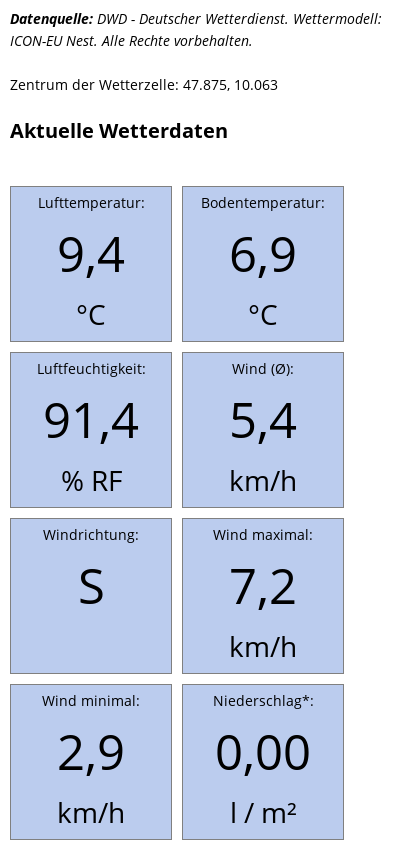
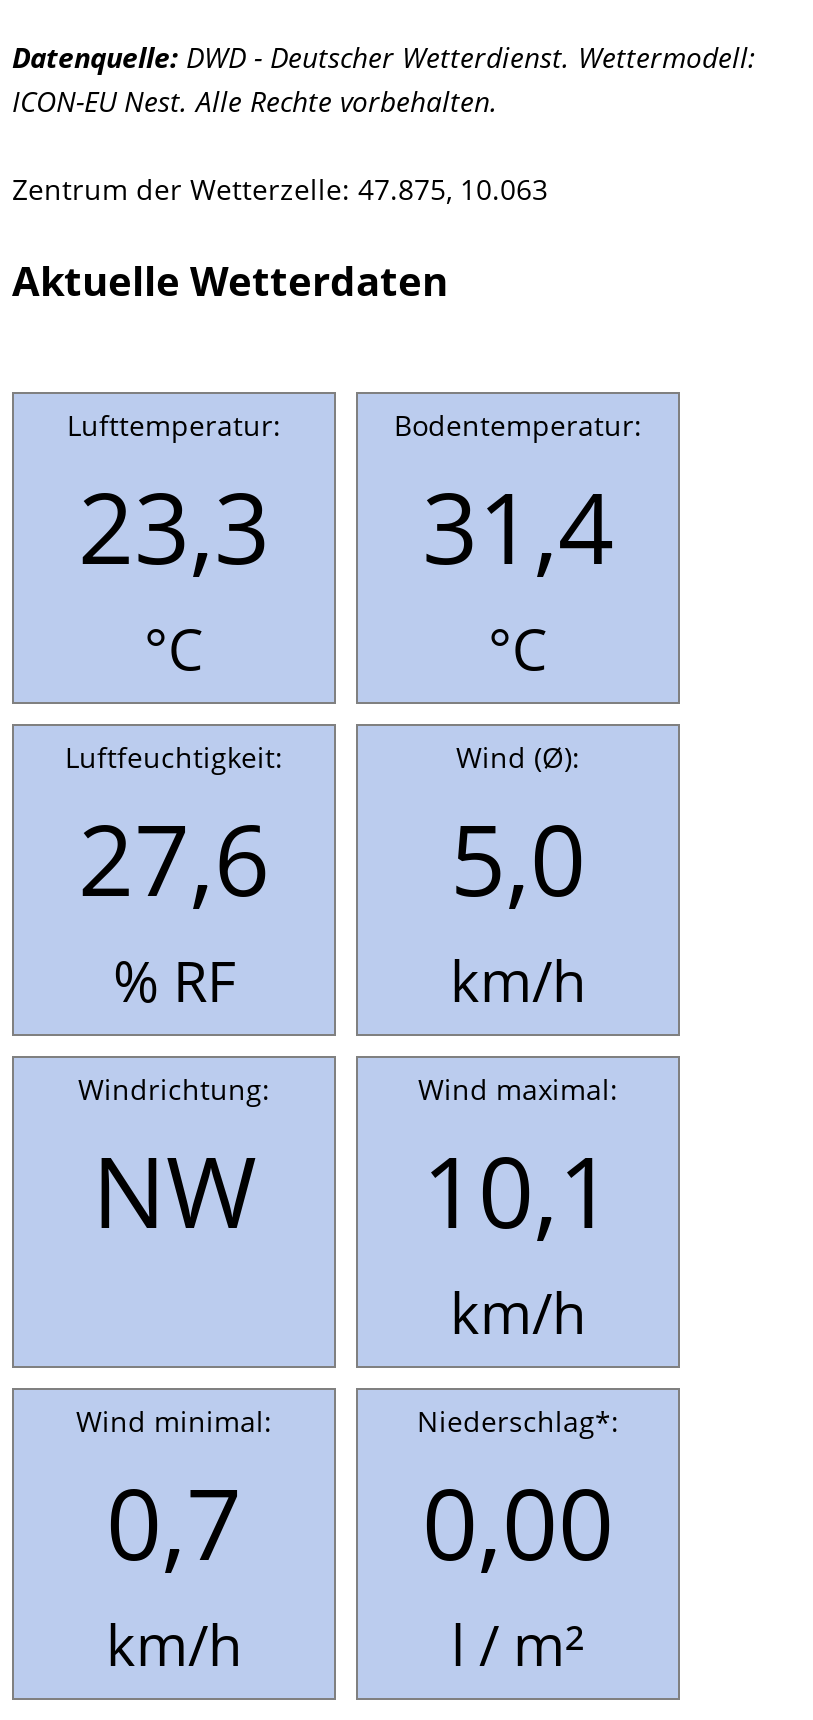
- 9,4
+ 23,3

- 6,9
+ 31,4

- 91,4
+ 27,6

- 5,4
+ 5,0

- S
+ NW

- 7,2
+ 10,1

- 2,9 0,00
+ 0,7 0,00
